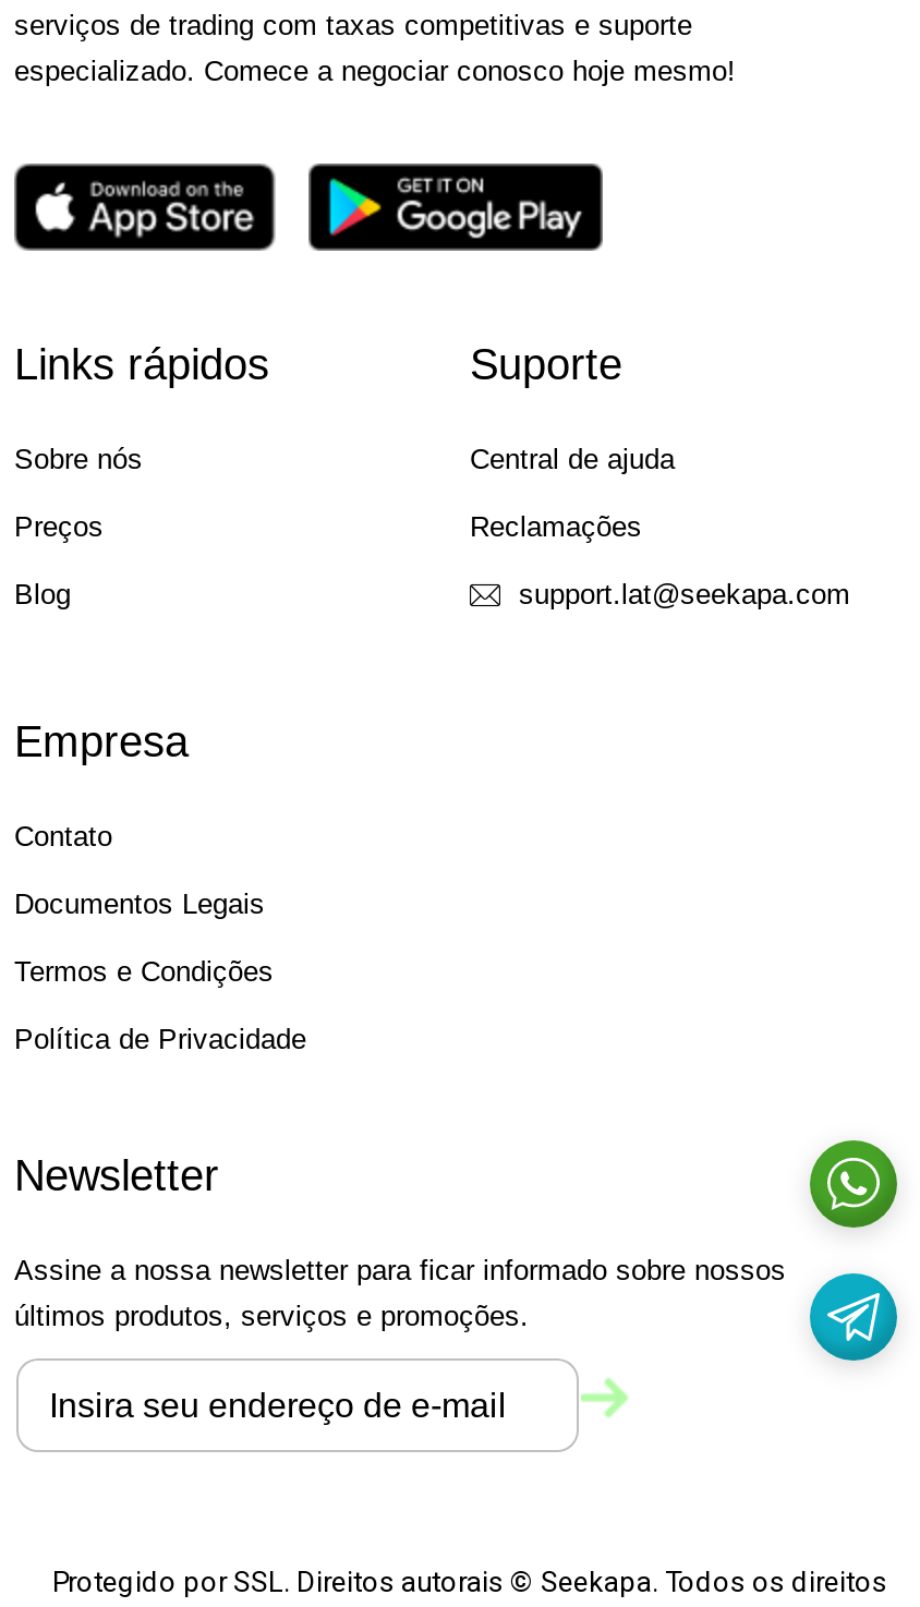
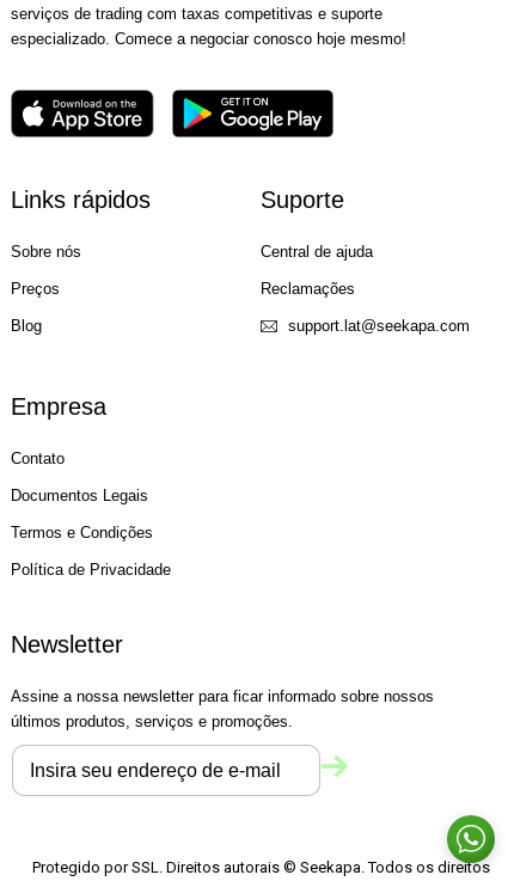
- [image]

- [image]

+ [image]
